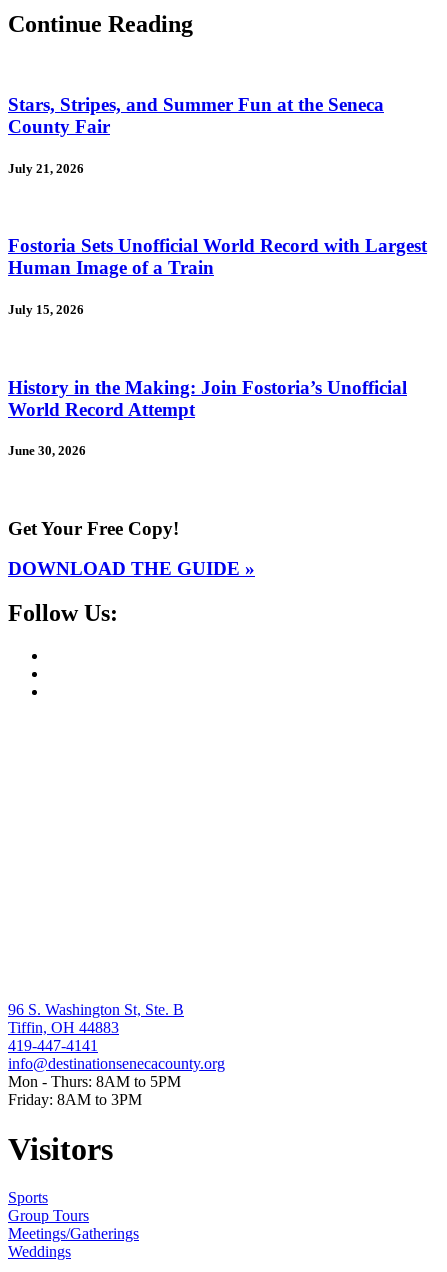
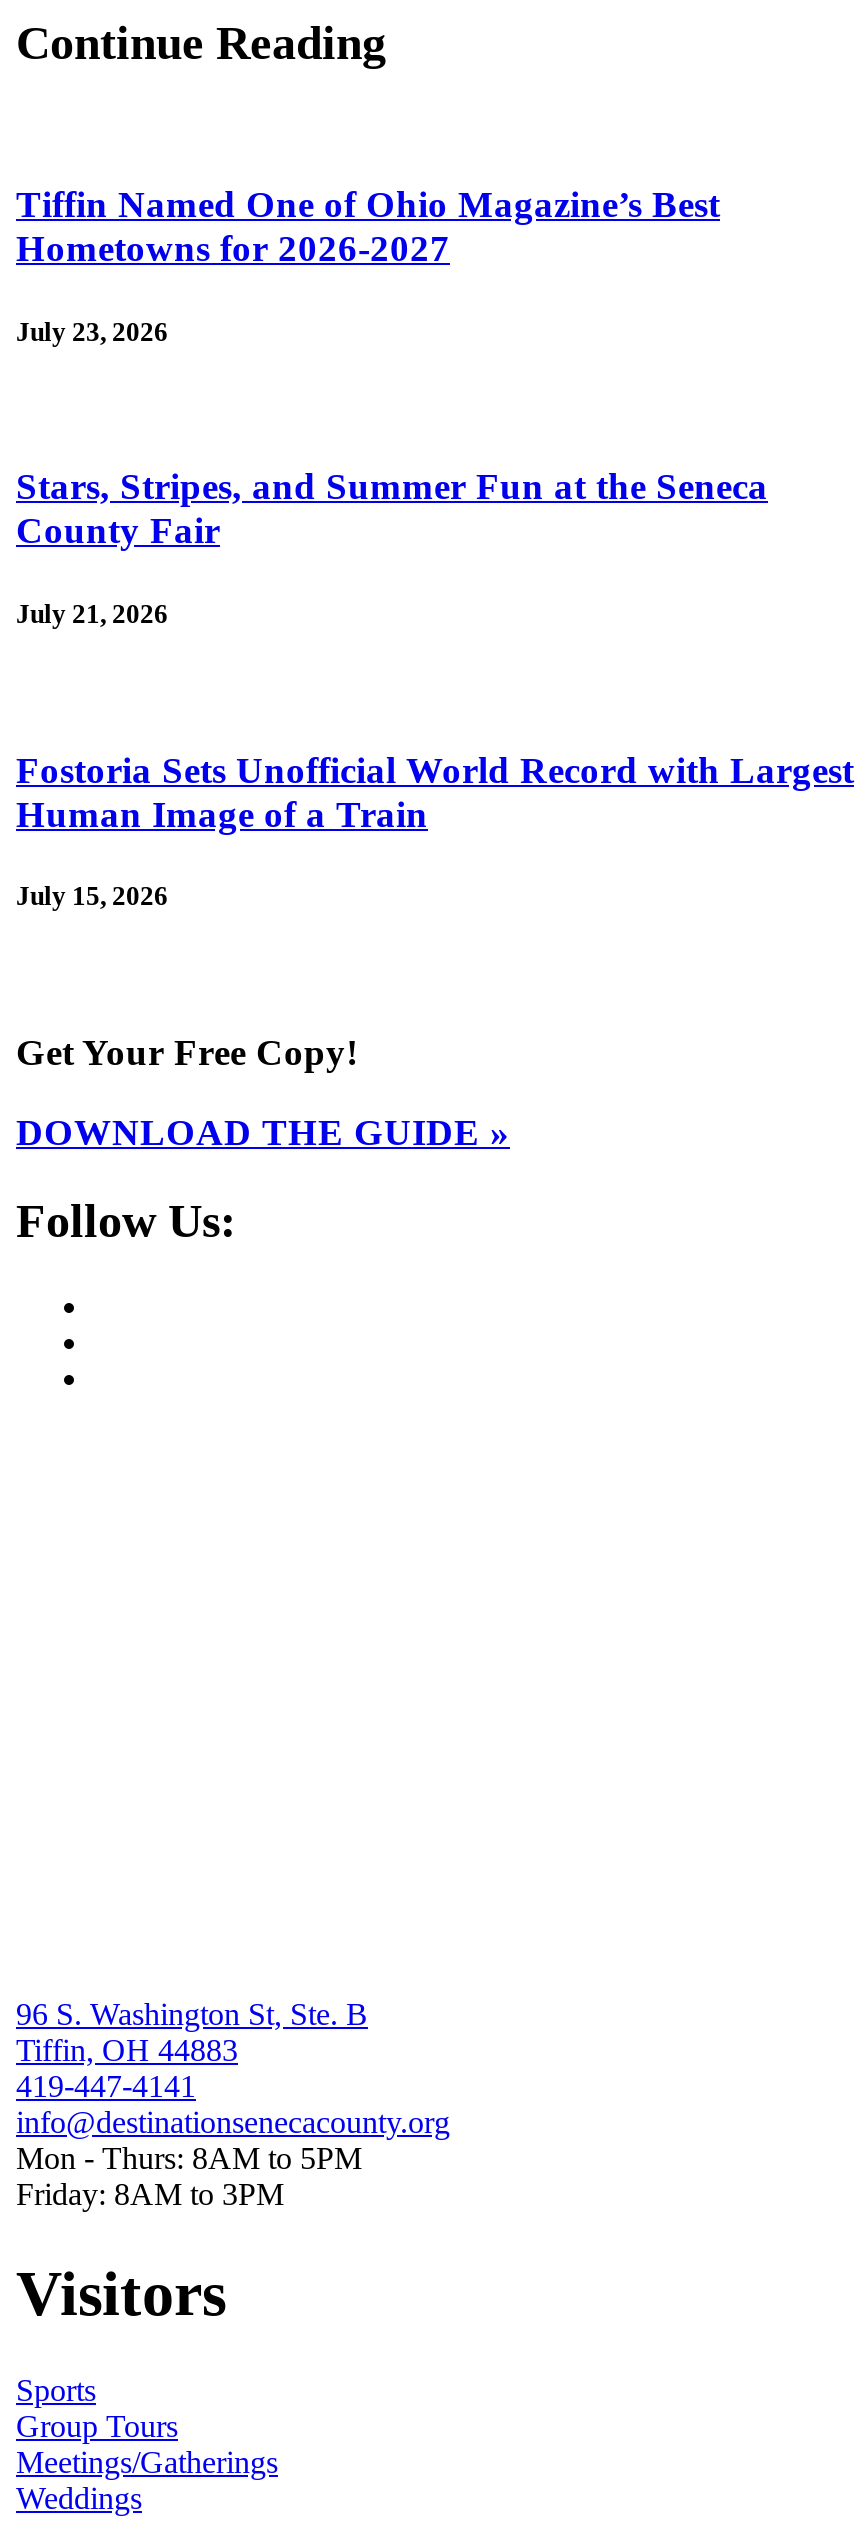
+ Tiffin Named One of Ohio Magazine’s Best
+ Hometowns for 2026-2027
+ July 23, 2026

moved down: Stars, Stripes, and Summer Fun at the Seneca | County Fair | July 21, 2026 | Fostoria Sets Unofficial World Record with Largest | Human Image of a Train | July 15, 2026

- History in the Making: Join Fostoria’s Unofficial
- World Record Attempt
- June 30, 2026
